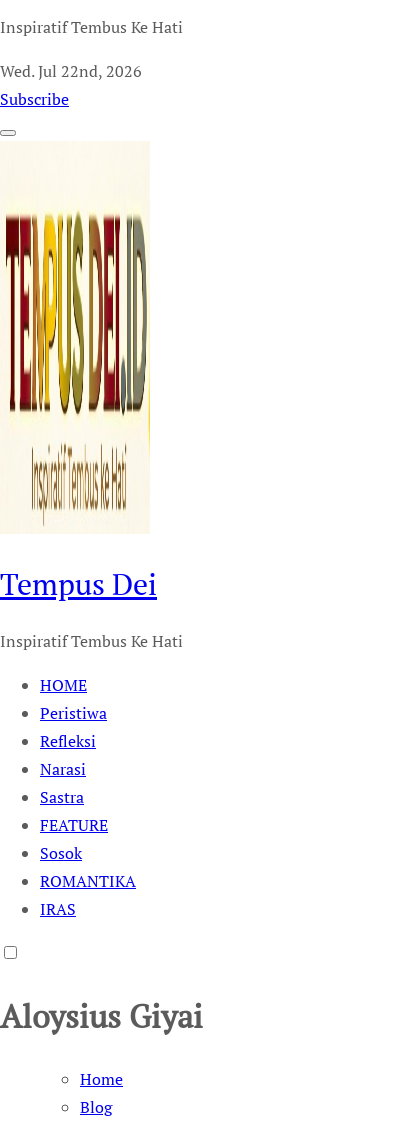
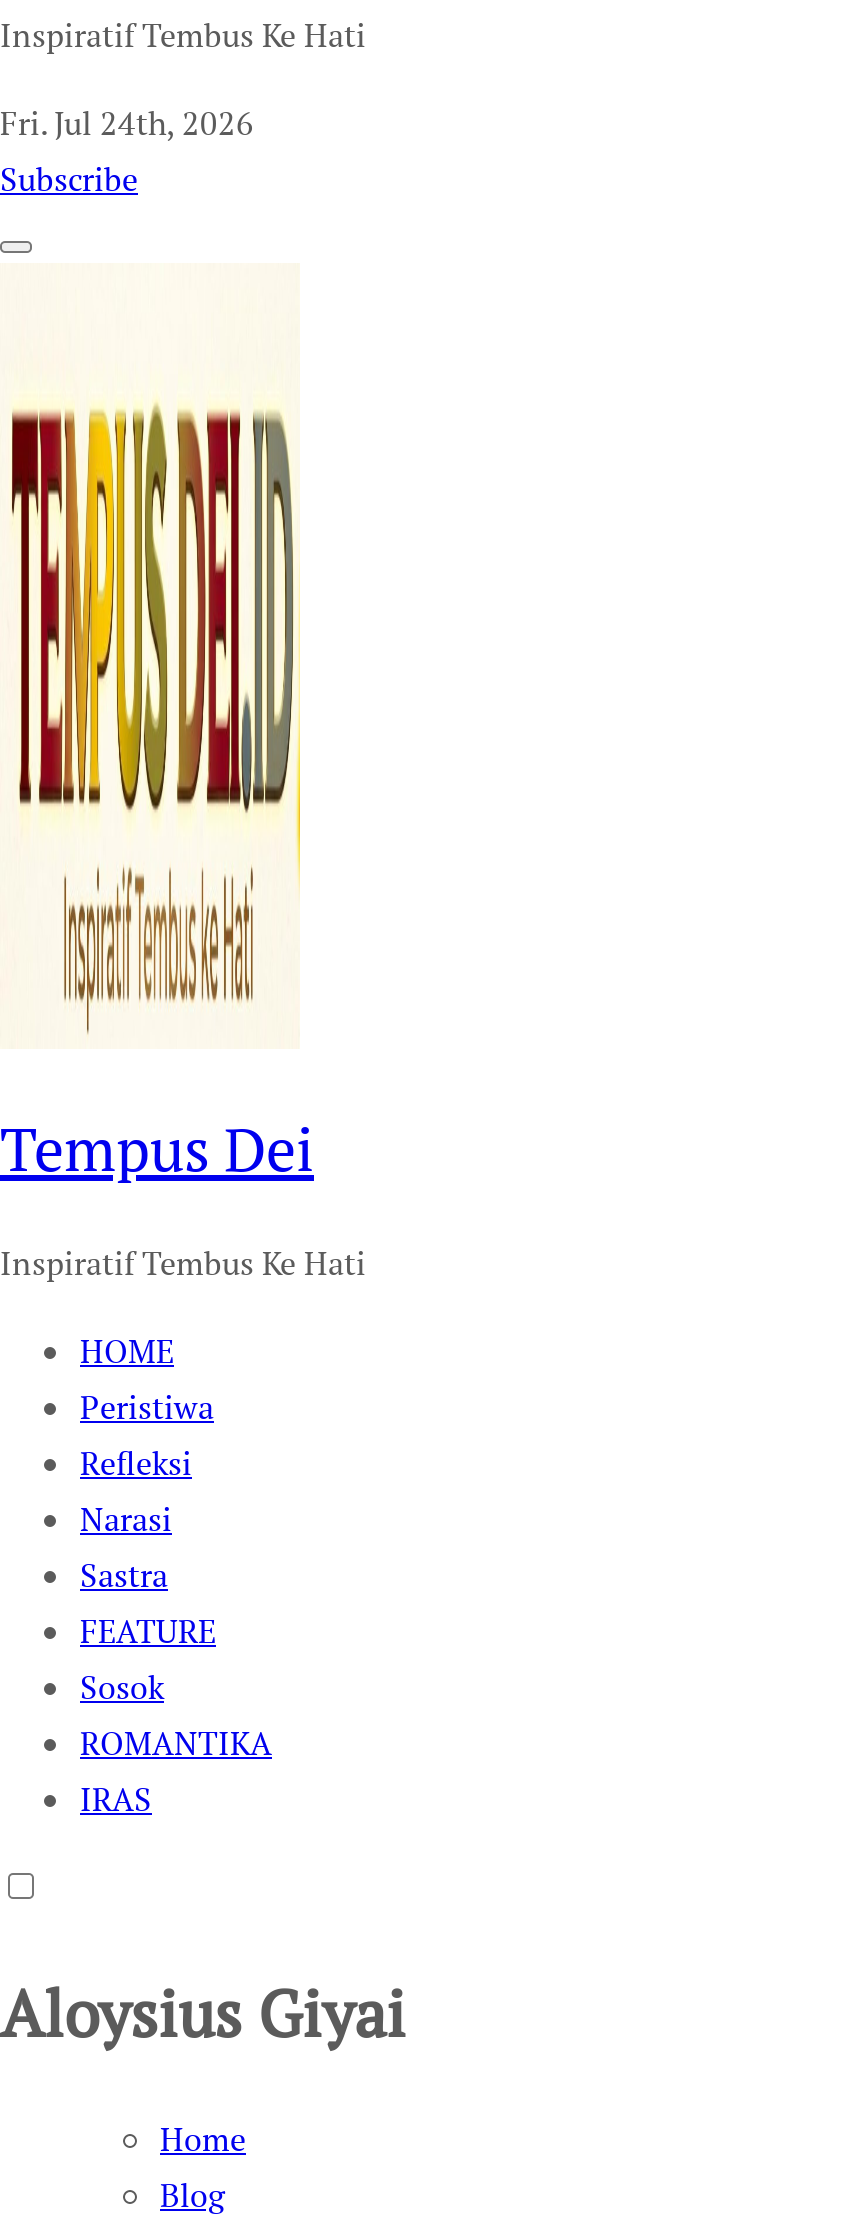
- Wed. Jul 22nd, 2026
+ Fri. Jul 24th, 2026
